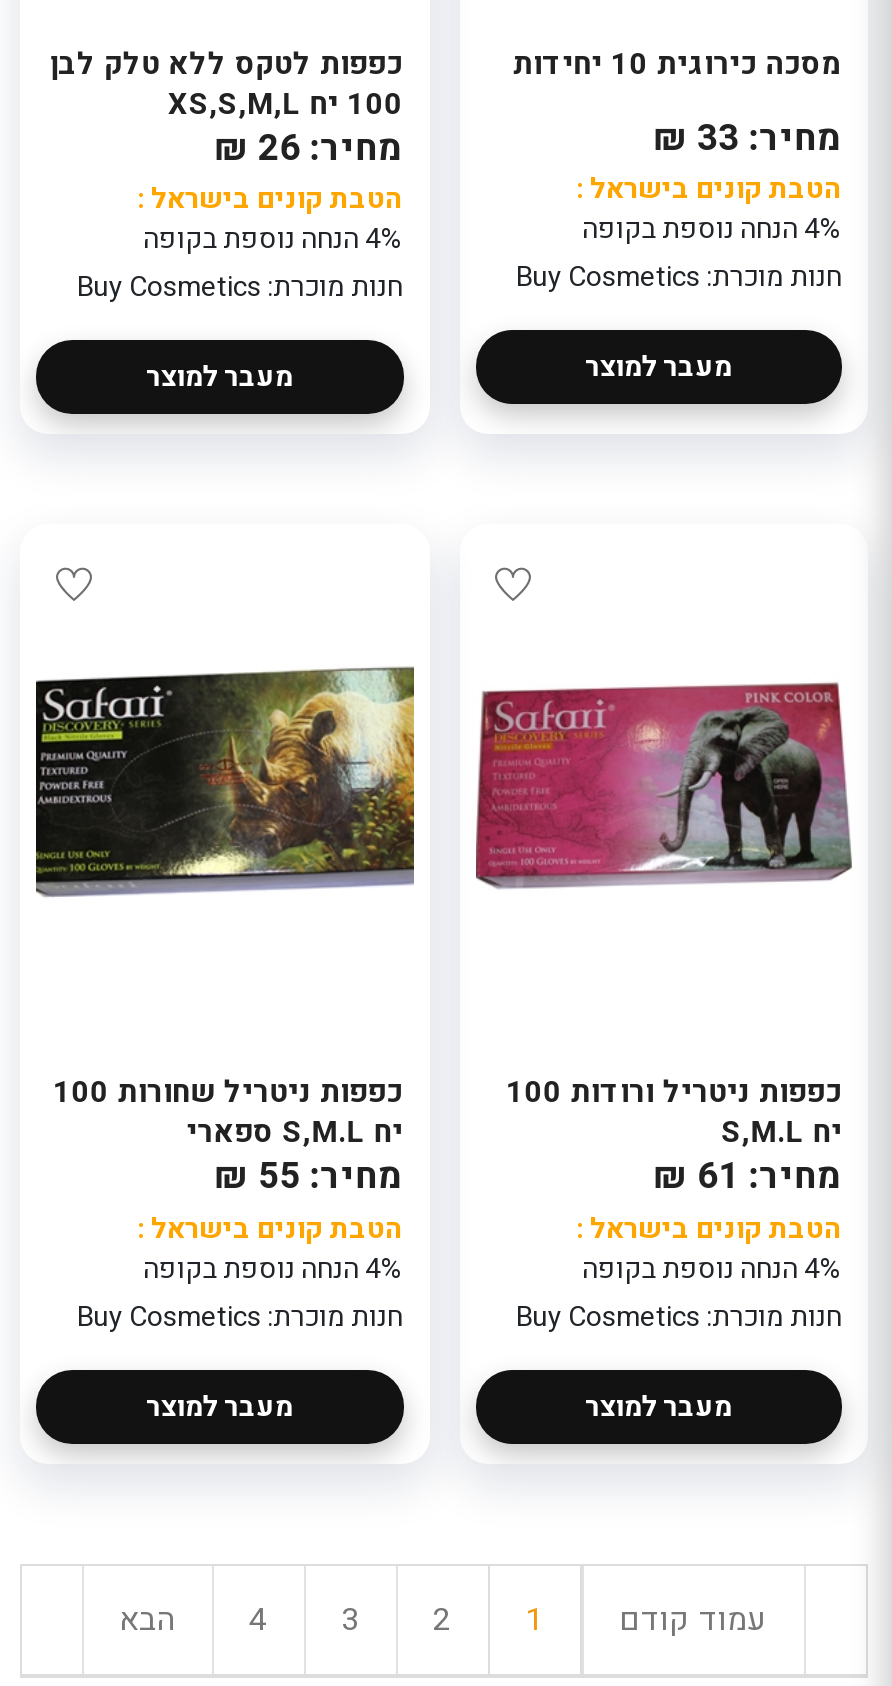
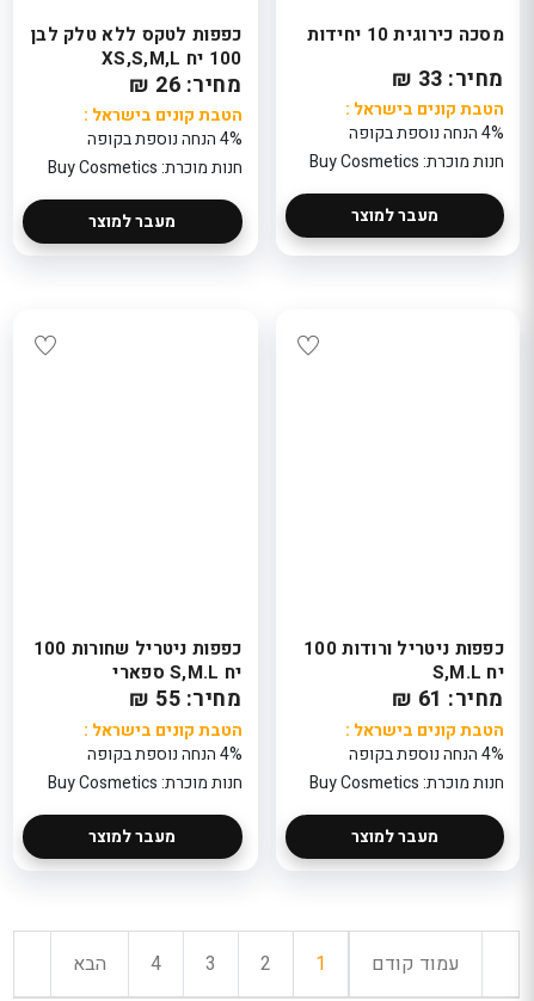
- [image]

- [image]
